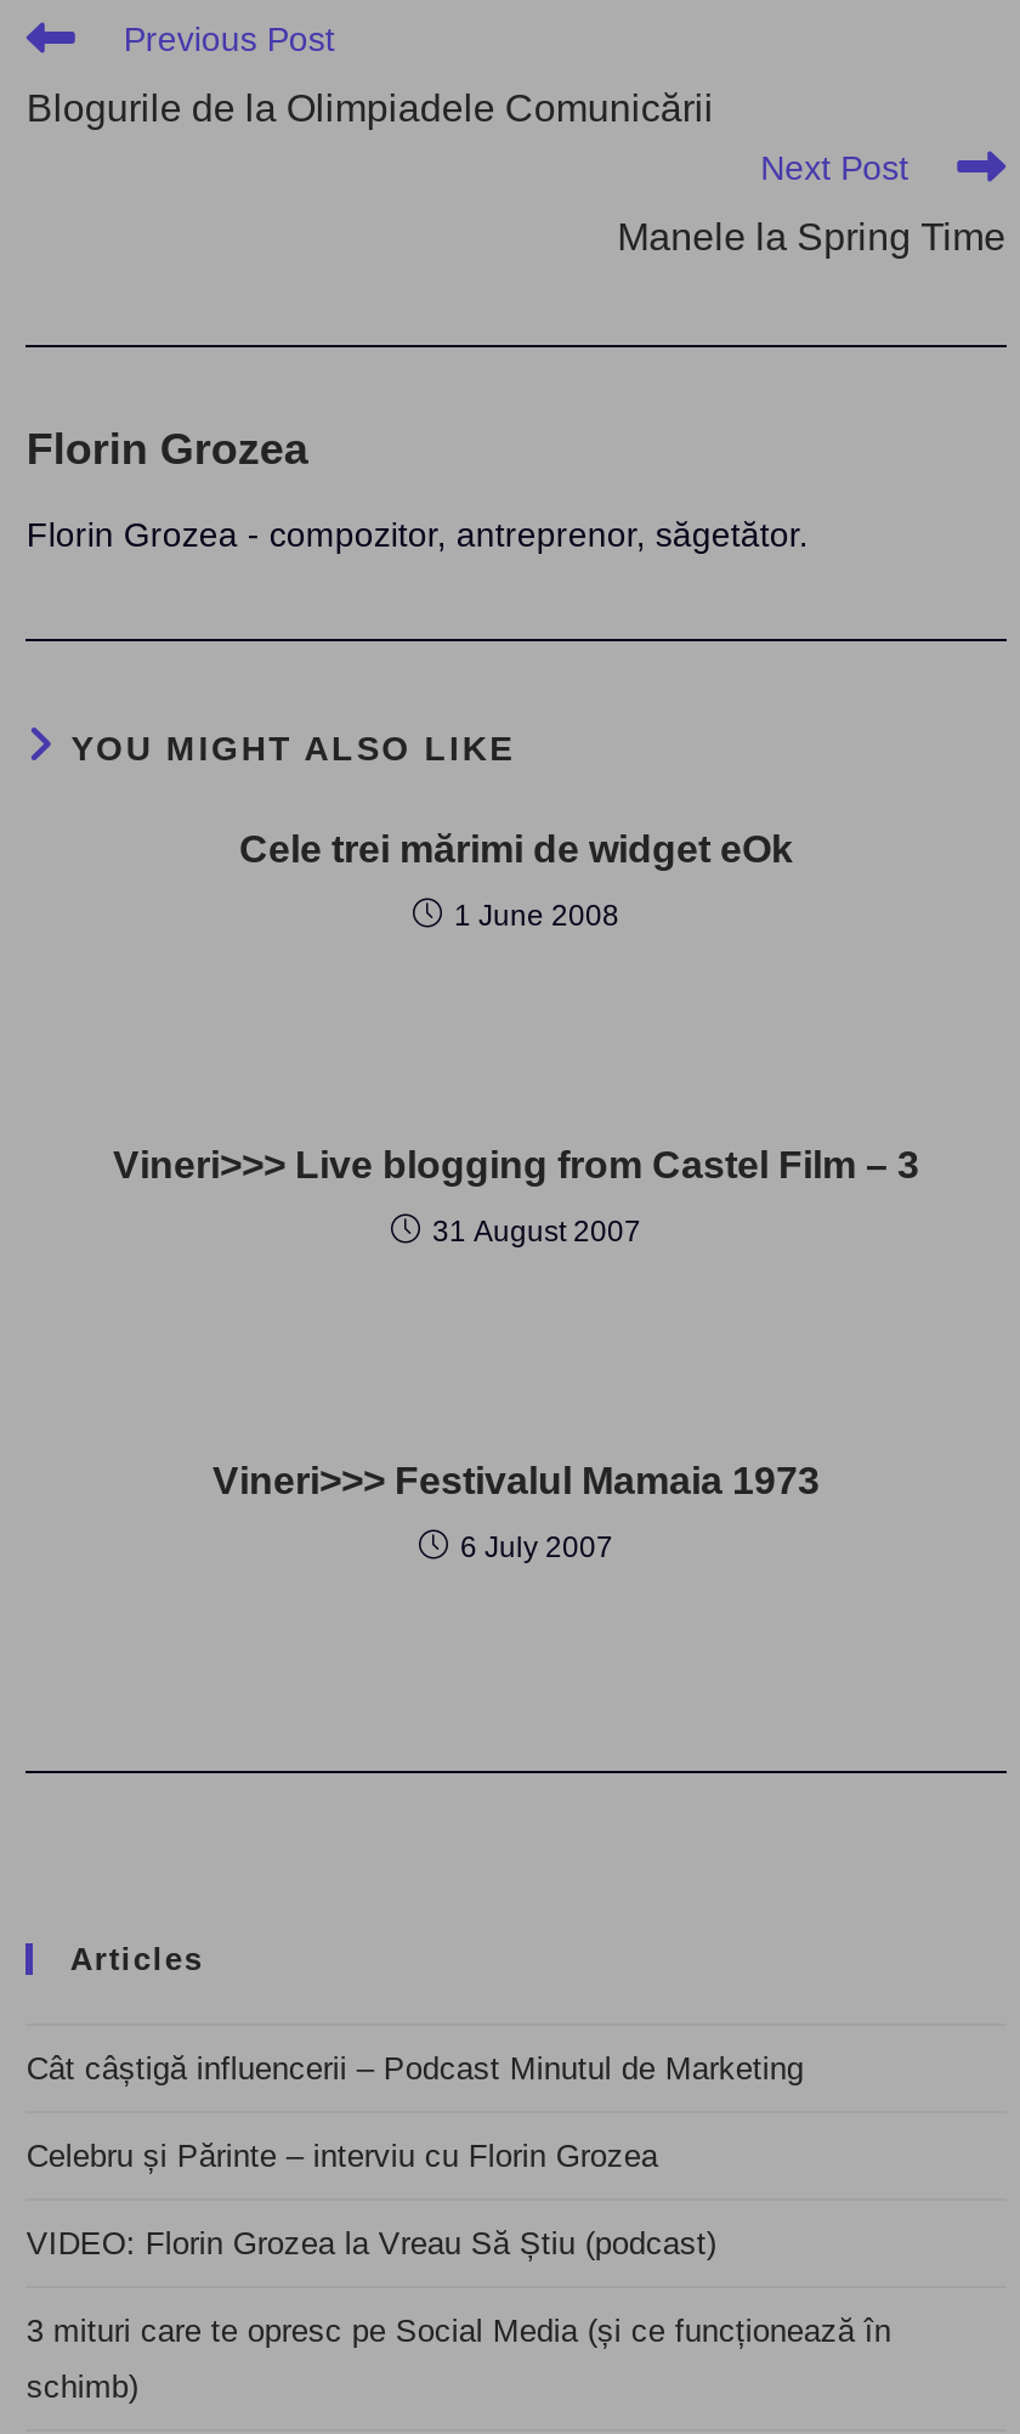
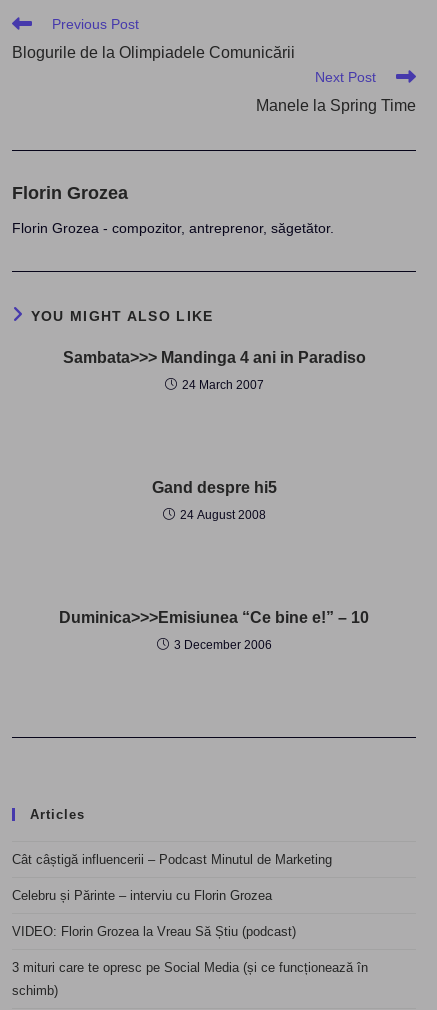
- Cele trei mărimi de widget eOk
+ Sambata>>> Mandinga 4 ani in Paradiso

- 1 June 2008
+ 24 March 2007

- Vineri>>> Live blogging from Castel Film – 3
+ Gand despre hi5

- 31 August 2007
+ 24 August 2008

- Vineri>>> Festivalul Mamaia 1973
+ Duminica>>>Emisiunea “Ce bine e!” – 10

- 6 July 2007
+ 3 December 2006
